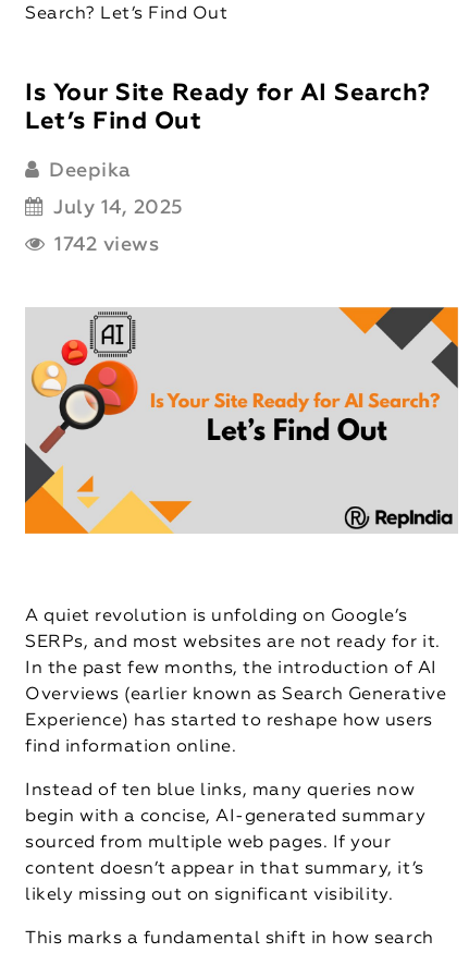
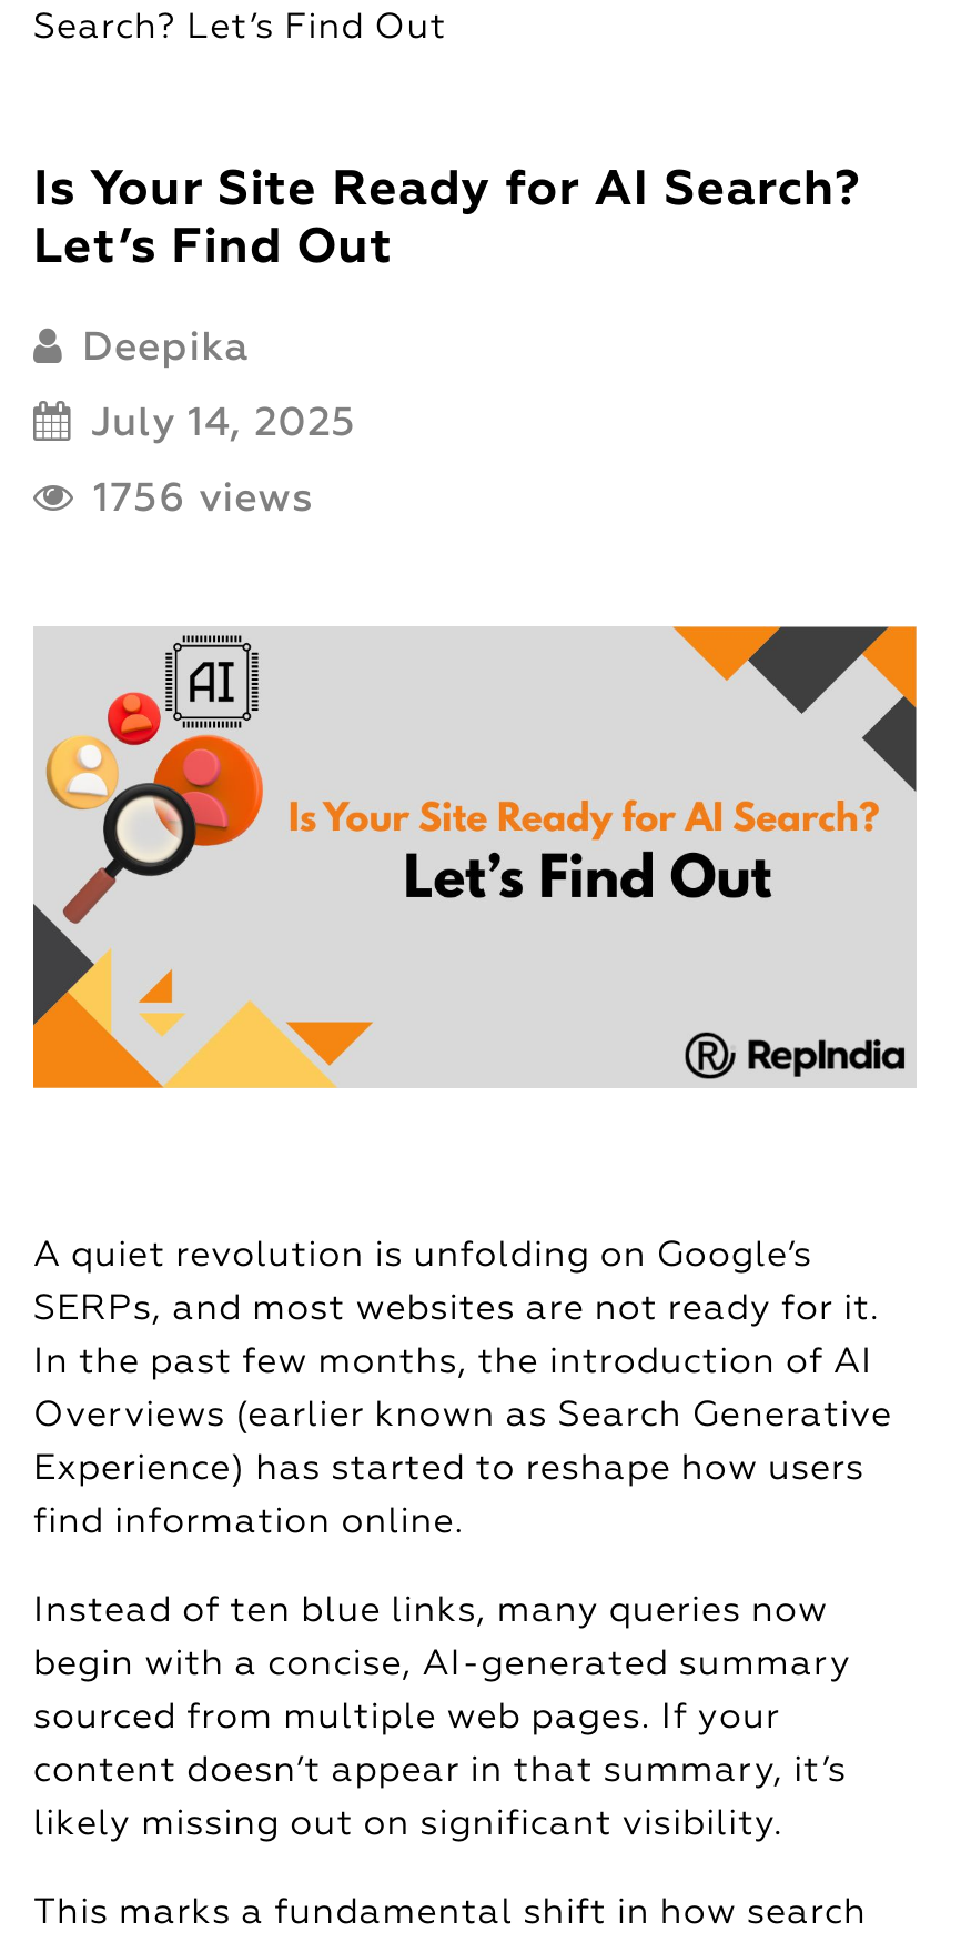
- 1742 views
+ 1756 views
